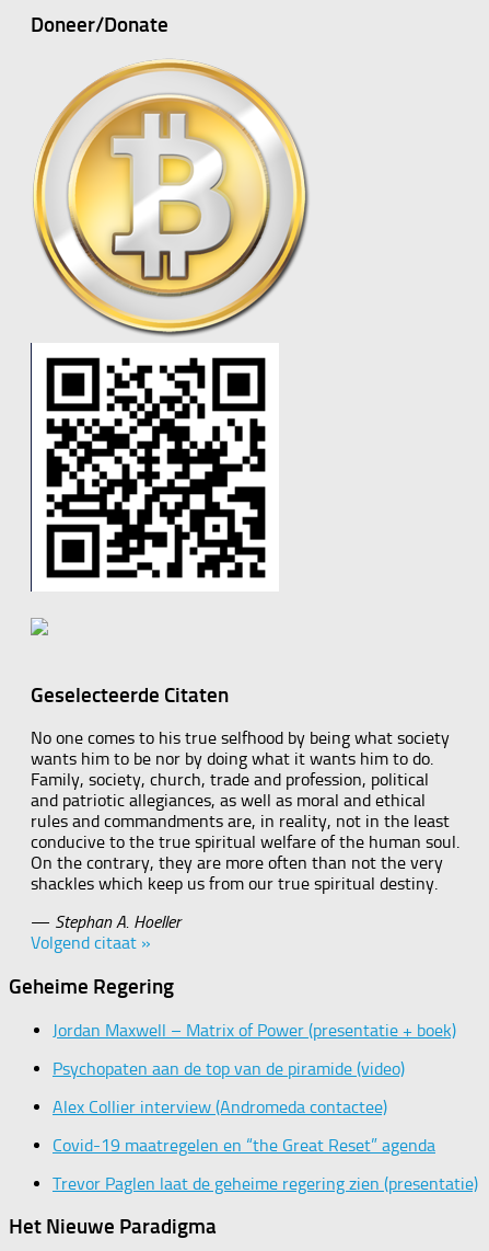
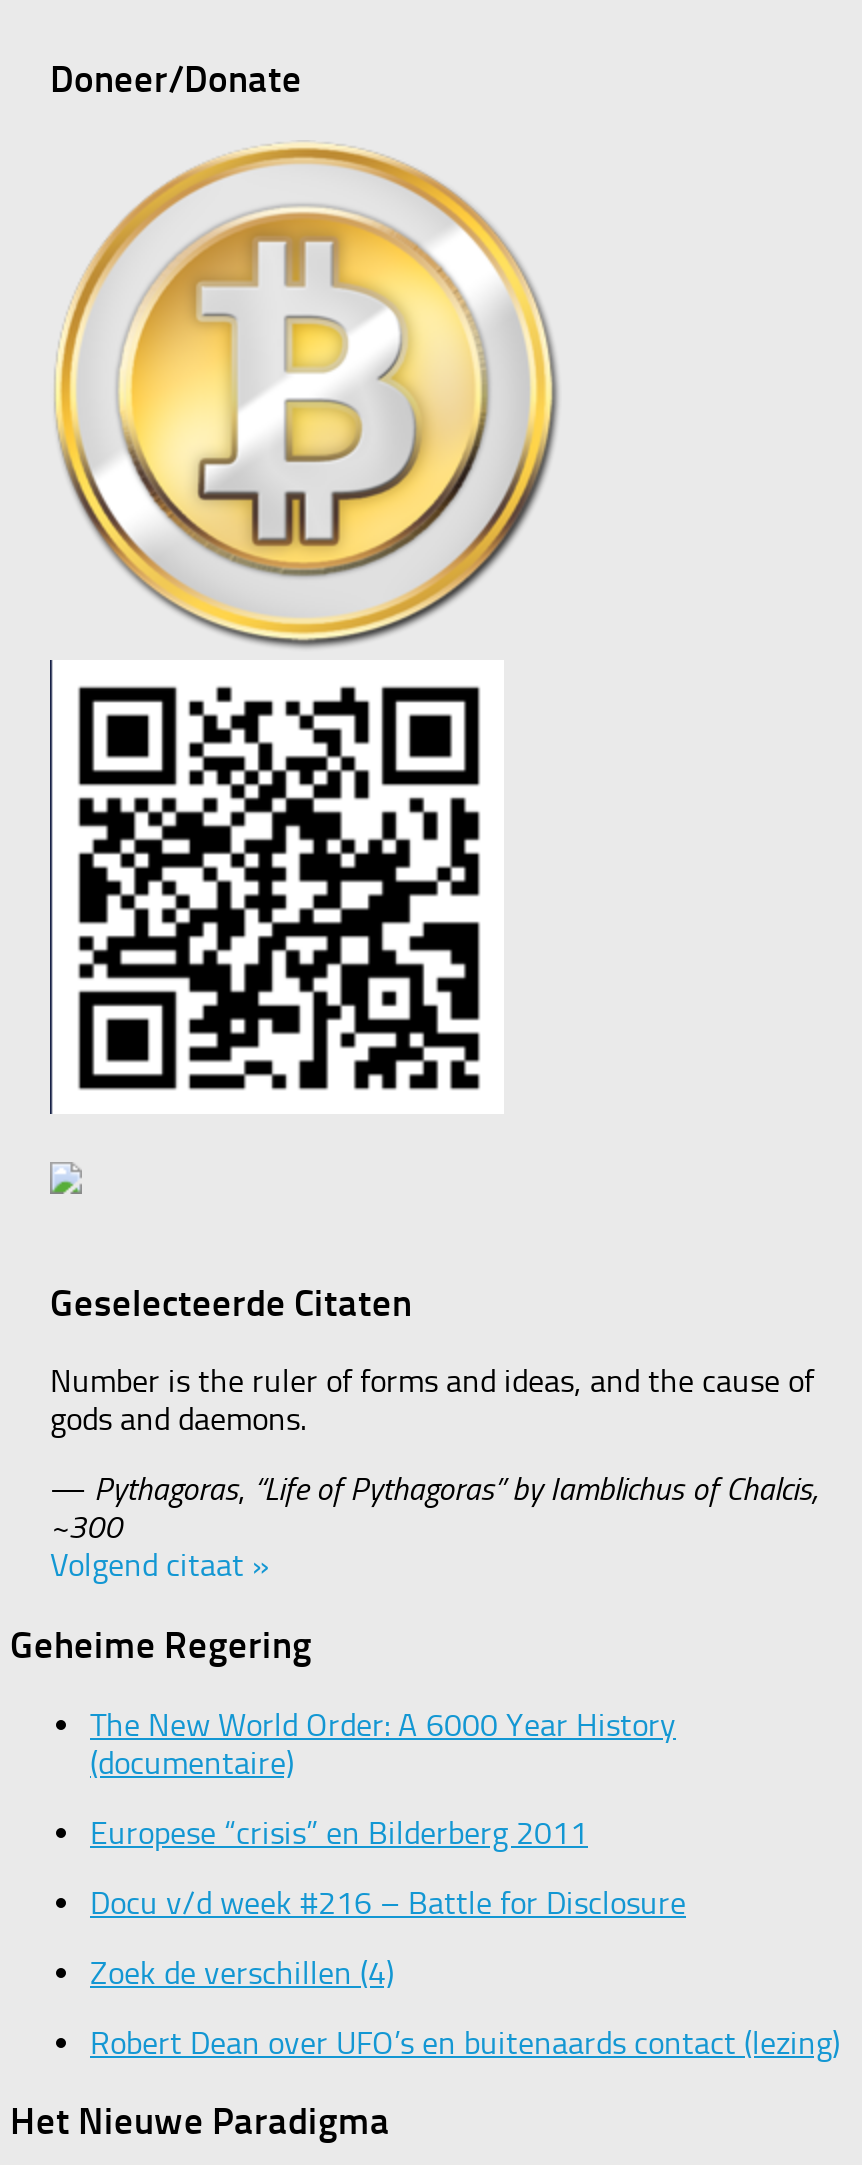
- No one comes to his true selfhood by being what society
- wants him to be nor by doing what it wants him to do.
- Family, society, church, trade and profession, political
- and patriotic allegiances, as well as moral and ethical
- rules and commandments are, in reality, not in the least
- conducive to the true spiritual welfare of the human soul.
- On the contrary, they are more often than not the very
- shackles which keep us from our true spiritual destiny.
+ Number is the ruler of forms and ideas, and the cause of
+ gods and daemons.

- — Stephan A. Hoeller
+ — Pythagoras, “Life of Pythagoras” by Iamblichus of Chalcis,
+ ~300

moved up: Volgend citaat » | Geheime Regering

- Jordan Maxwell – Matrix of Power (presentatie + boek)
+ The New World Order: A 6000 Year History
+ (documentaire)

- Psychopaten aan de top van de piramide (video)
+ Europese “crisis” en Bilderberg 2011

- Alex Collier interview (Andromeda contactee)
+ Docu v/d week #216 – Battle for Disclosure

- Covid-19 maatregelen en “the Great Reset” agenda
+ Zoek de verschillen (4)

- Trevor Paglen laat de geheime regering zien (presentatie)
+ Robert Dean over UFO’s en buitenaards contact (lezing)
